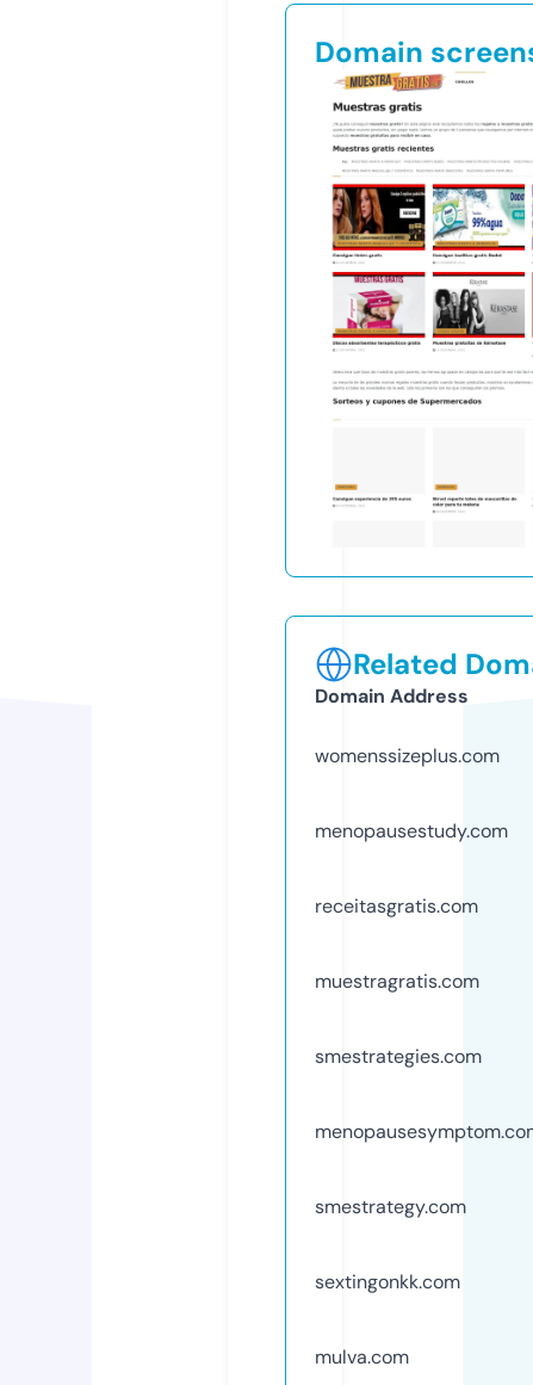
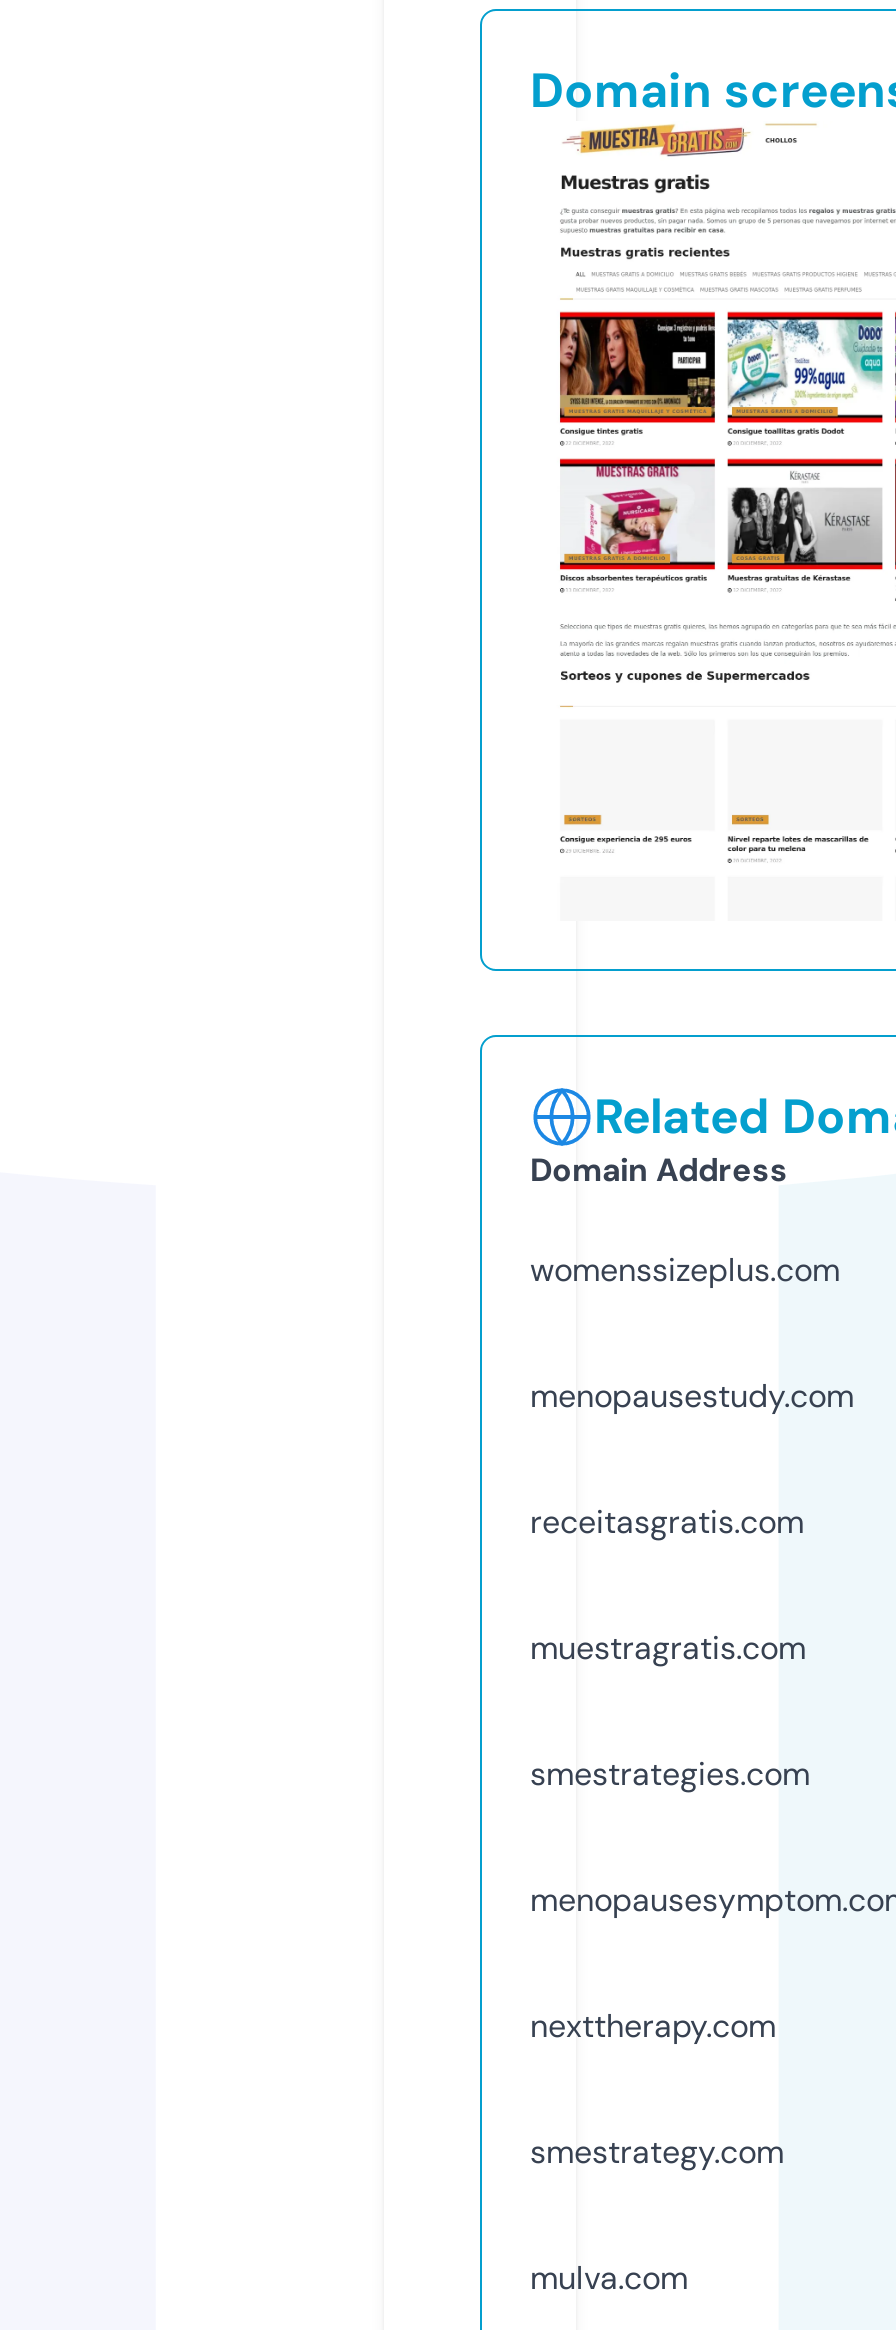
+ nexttherapy.com

moved down: smestrategy.com

- sextingonkk.com
